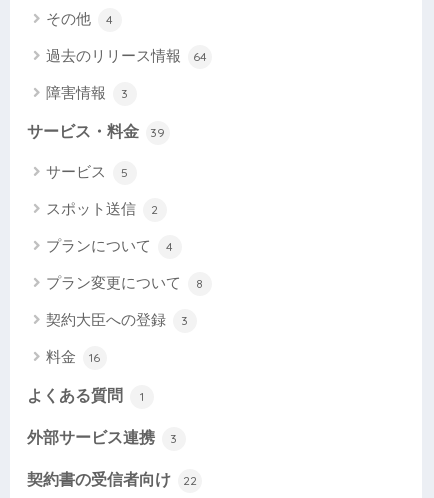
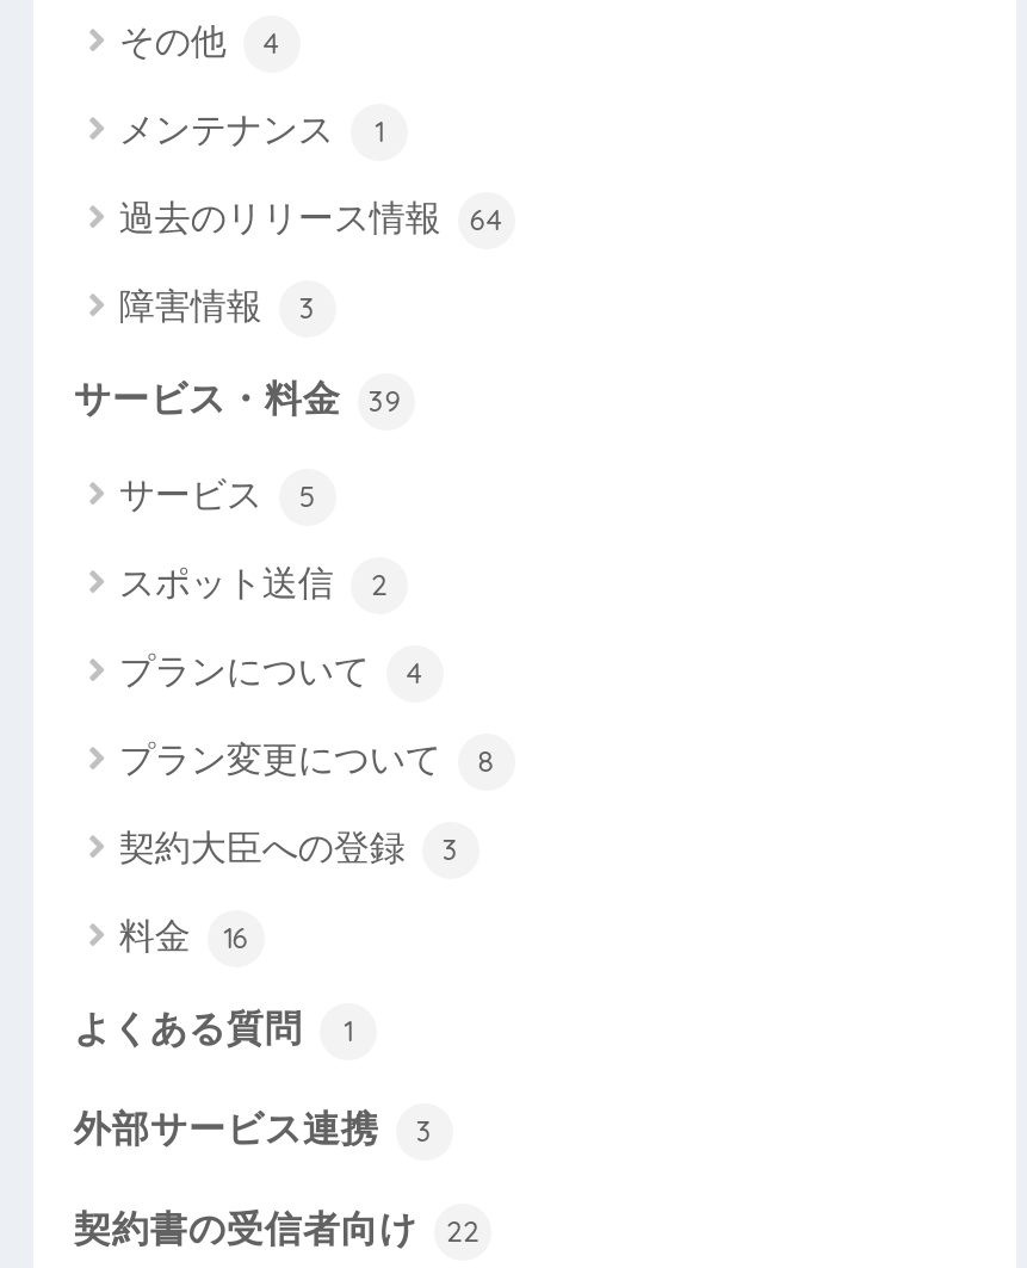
+ メンテナンス
+ 1
